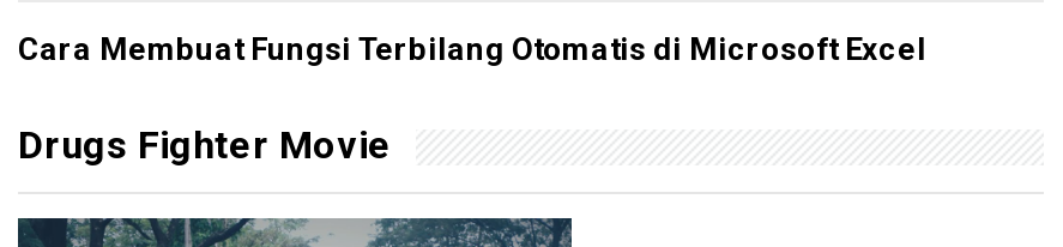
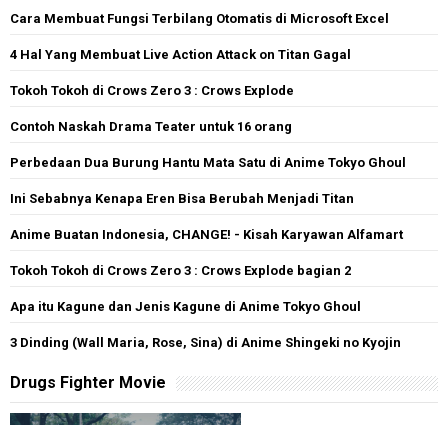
+ 4 Hal Yang Membuat Live Action Attack on Titan Gagal
+ Tokoh Tokoh di Crows Zero 3 : Crows Explode
+ Contoh Naskah Drama Teater untuk 16 orang
+ Perbedaan Dua Burung Hantu Mata Satu di Anime Tokyo Ghoul
+ Ini Sebabnya Kenapa Eren Bisa Berubah Menjadi Titan
+ Anime Buatan Indonesia, CHANGE! - Kisah Karyawan Alfamart
+ Tokoh Tokoh di Crows Zero 3 : Crows Explode bagian 2
+ Apa itu Kagune dan Jenis Kagune di Anime Tokyo Ghoul
+ 3 Dinding (Wall Maria, Rose, Sina) di Anime Shingeki no Kyojin
